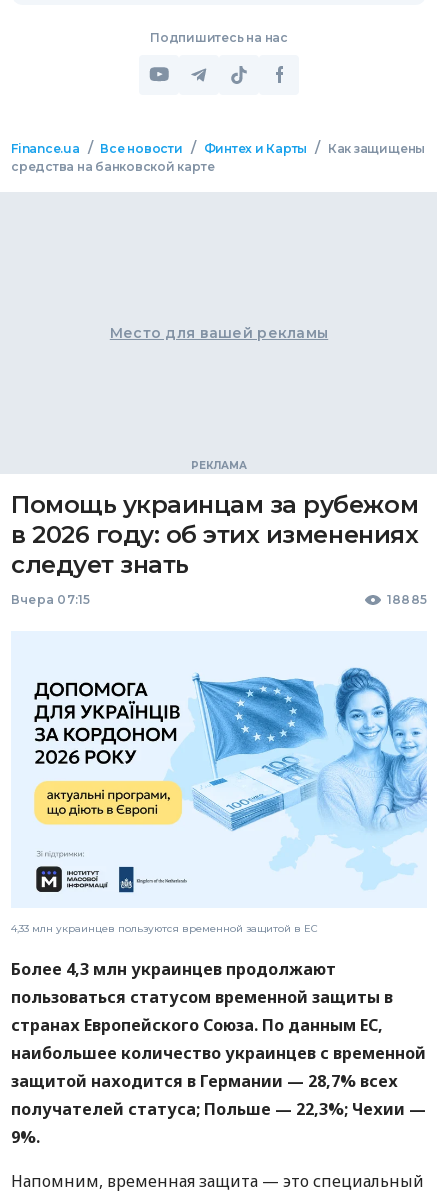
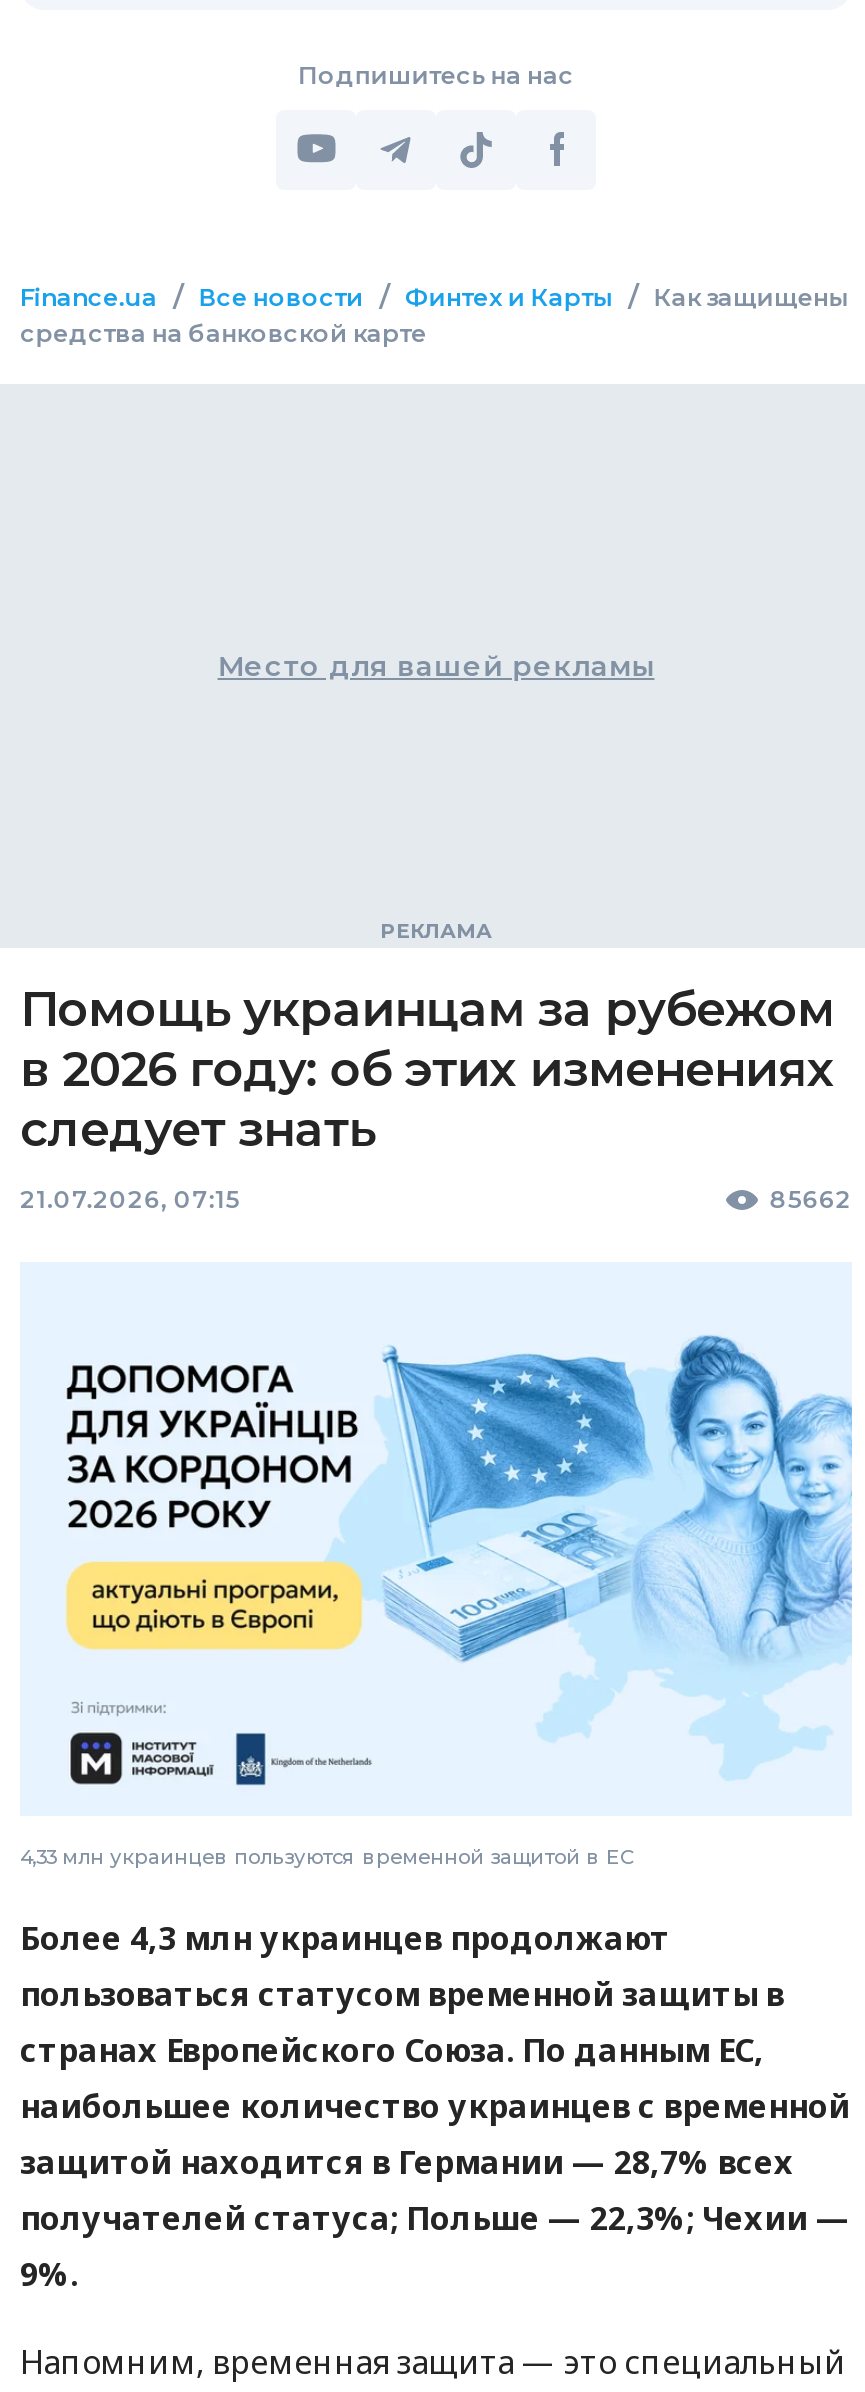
- Вчера 07:15
- 18885
+ 21.07.2026, 07:15
+ 85662
